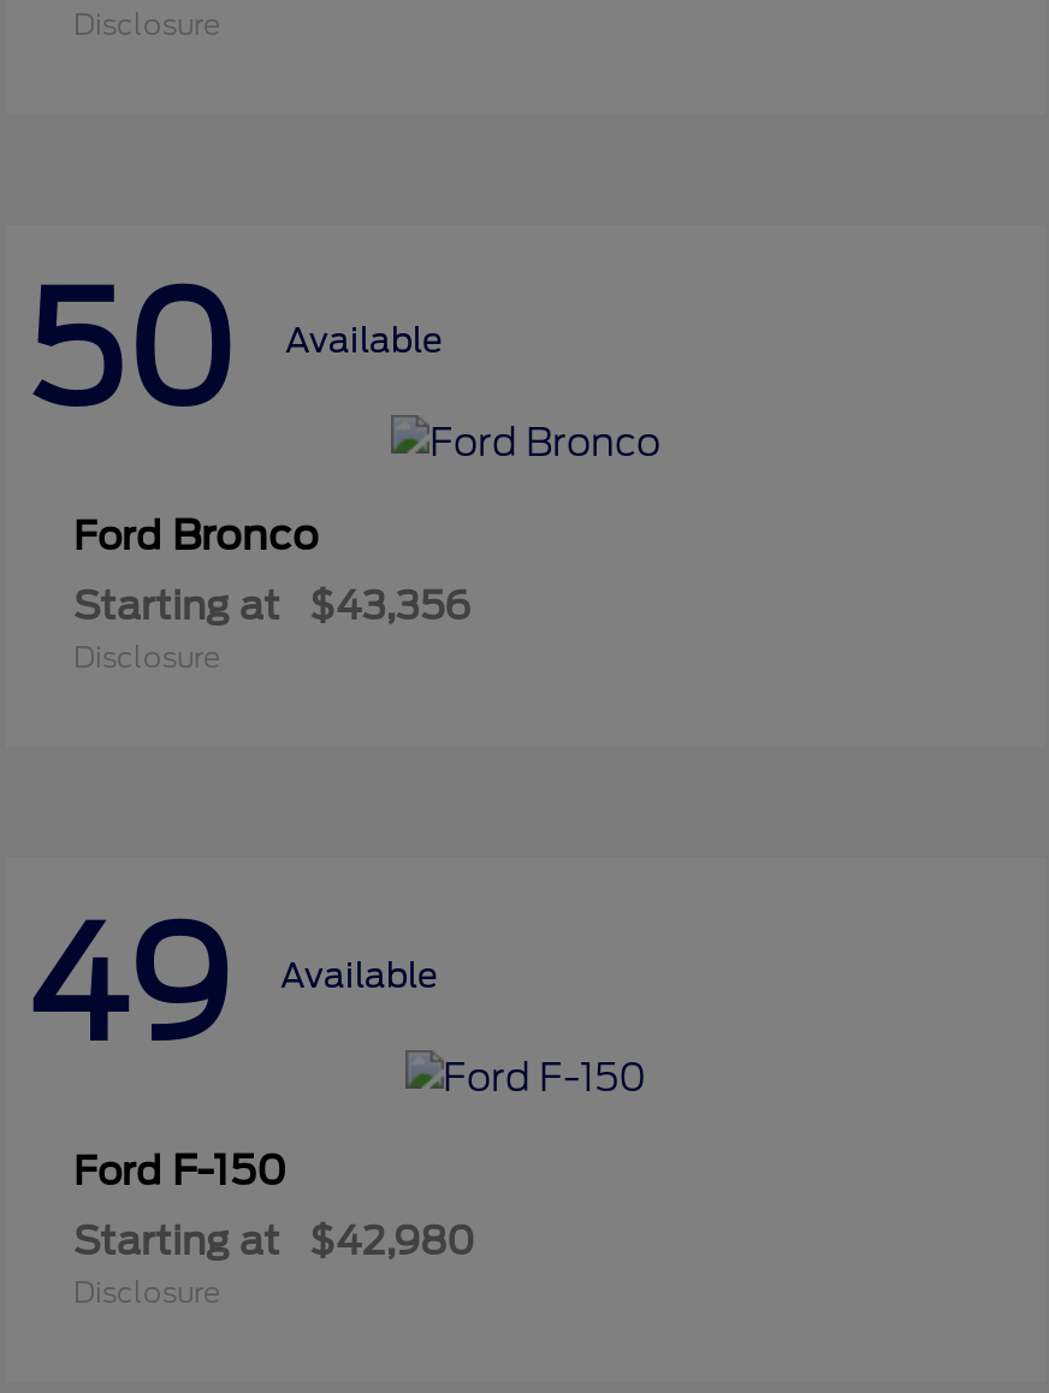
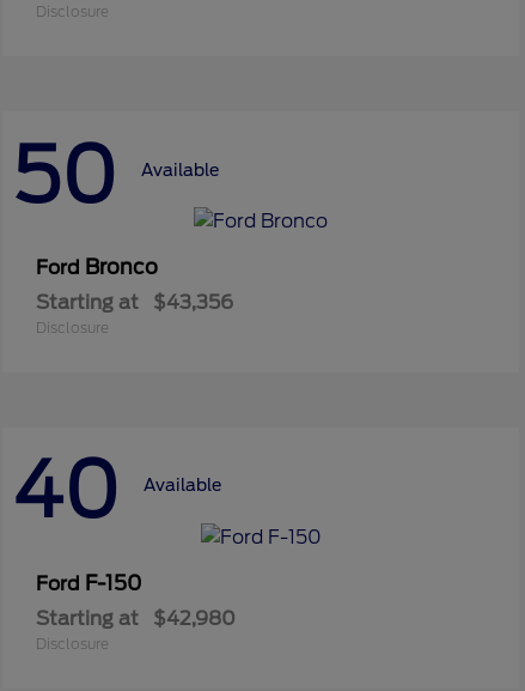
- 49 Available
+ 40 Available
